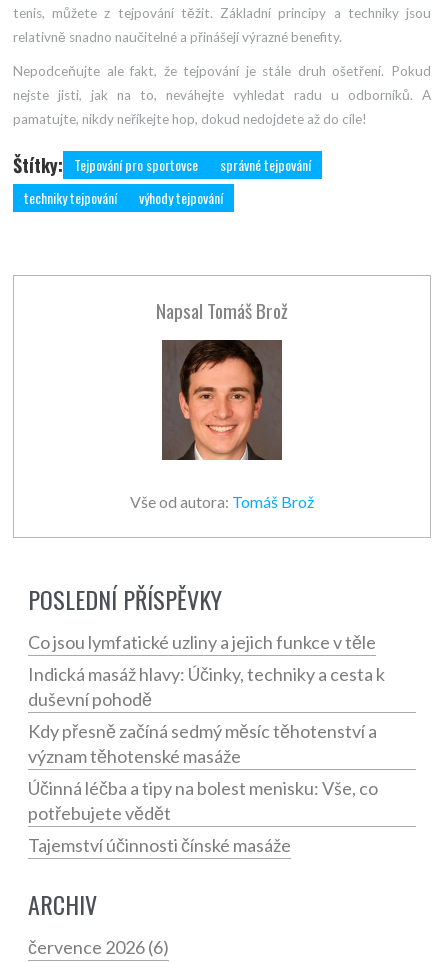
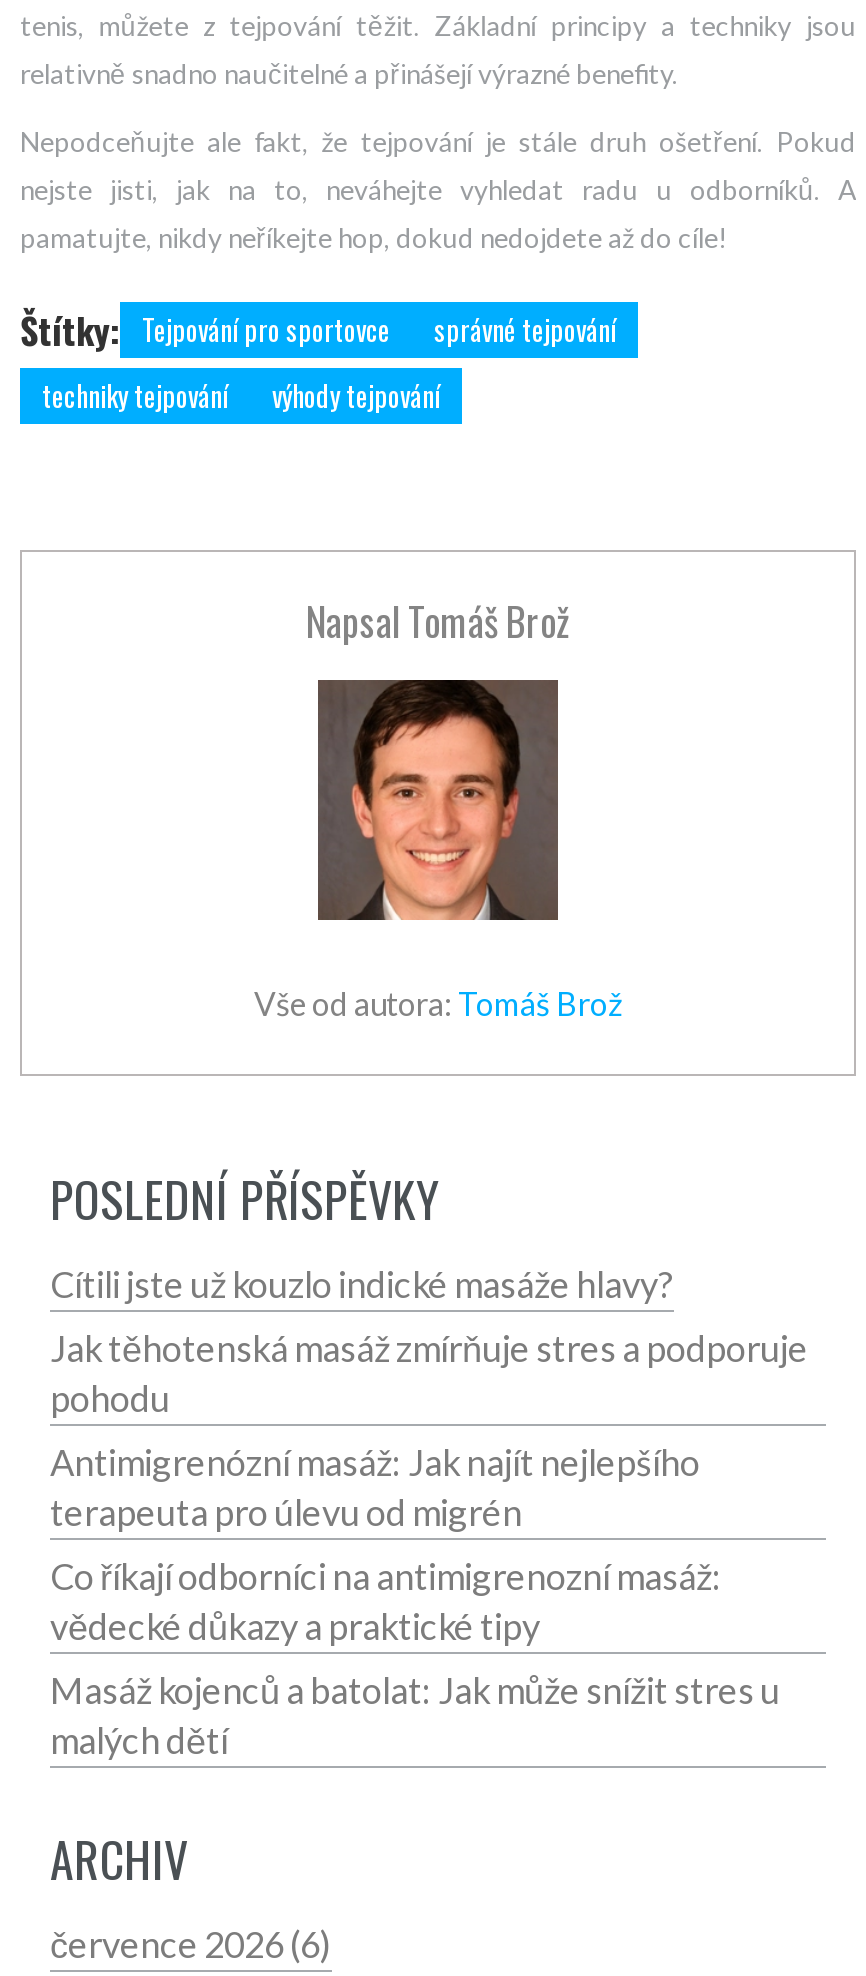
- Co jsou lymfatické uzliny a jejich funkce v těle
+ Cítili jste už kouzlo indické masáže hlavy?

- Indická masáž hlavy: Účinky, techniky a cesta k
- duševní pohodě
+ Jak těhotenská masáž zmírňuje stres a podporuje
+ pohodu

- Kdy přesně začíná sedmý měsíc těhotenství a
- význam těhotenské masáže
+ Antimigrenózní masáž: Jak najít nejlepšího
+ terapeuta pro úlevu od migrén

- Účinná léčba a tipy na bolest menisku: Vše, co
- potřebujete vědět
+ Co říkají odborníci na antimigrenozní masáž:
+ vědecké důkazy a praktické tipy

- Tajemství účinnosti čínské masáže
+ Masáž kojenců a batolat: Jak může snížit stres u
+ malých dětí
